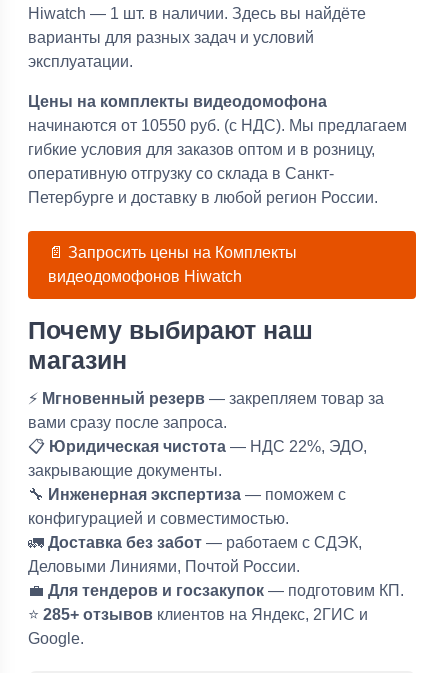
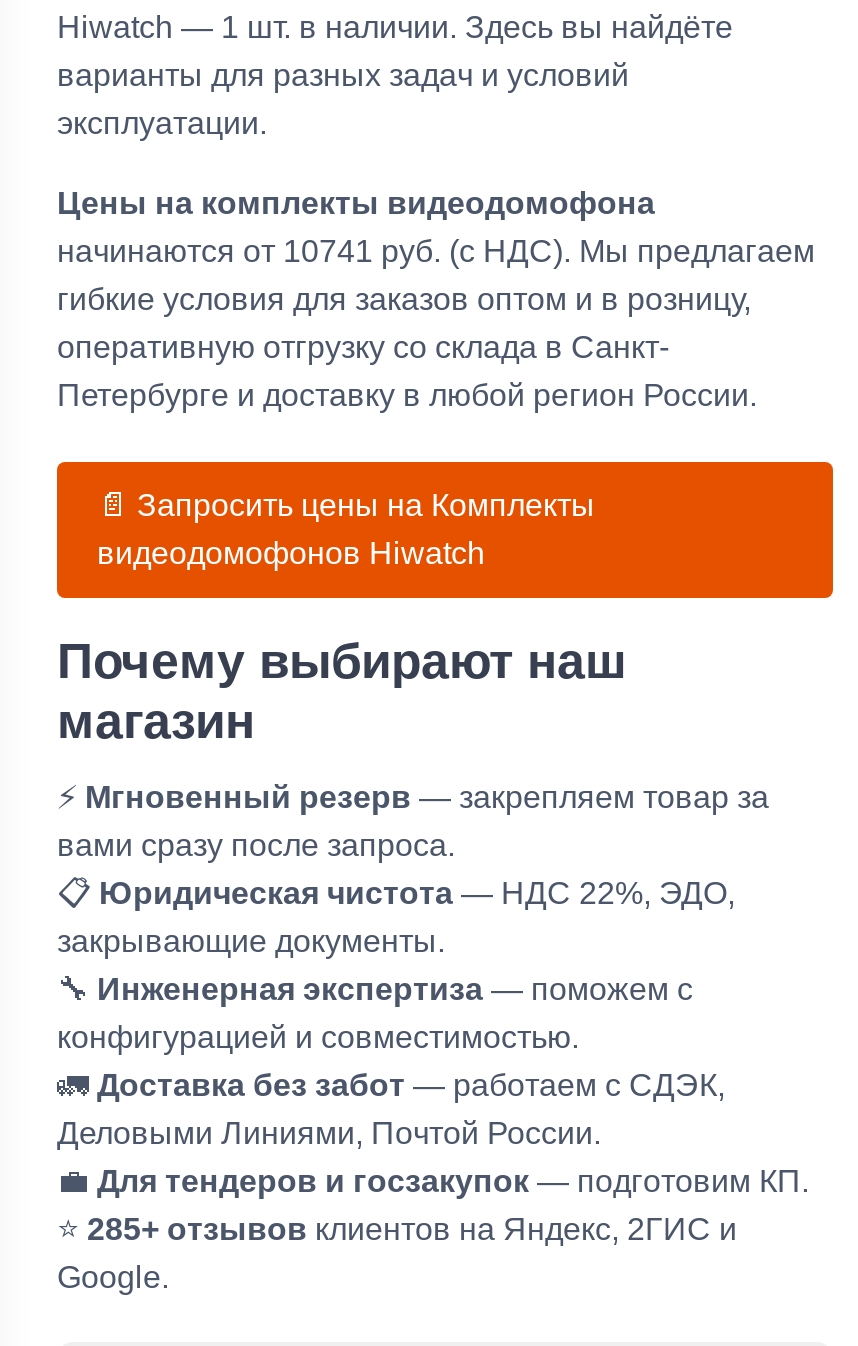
- начинаются от 10550 руб. (с НДС). Мы предлагаем
+ начинаются от 10741 руб. (с НДС). Мы предлагаем
